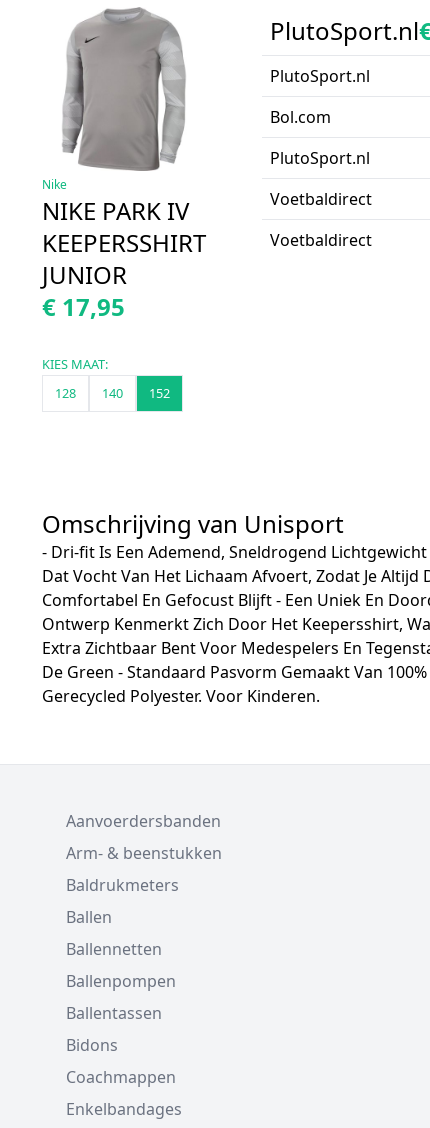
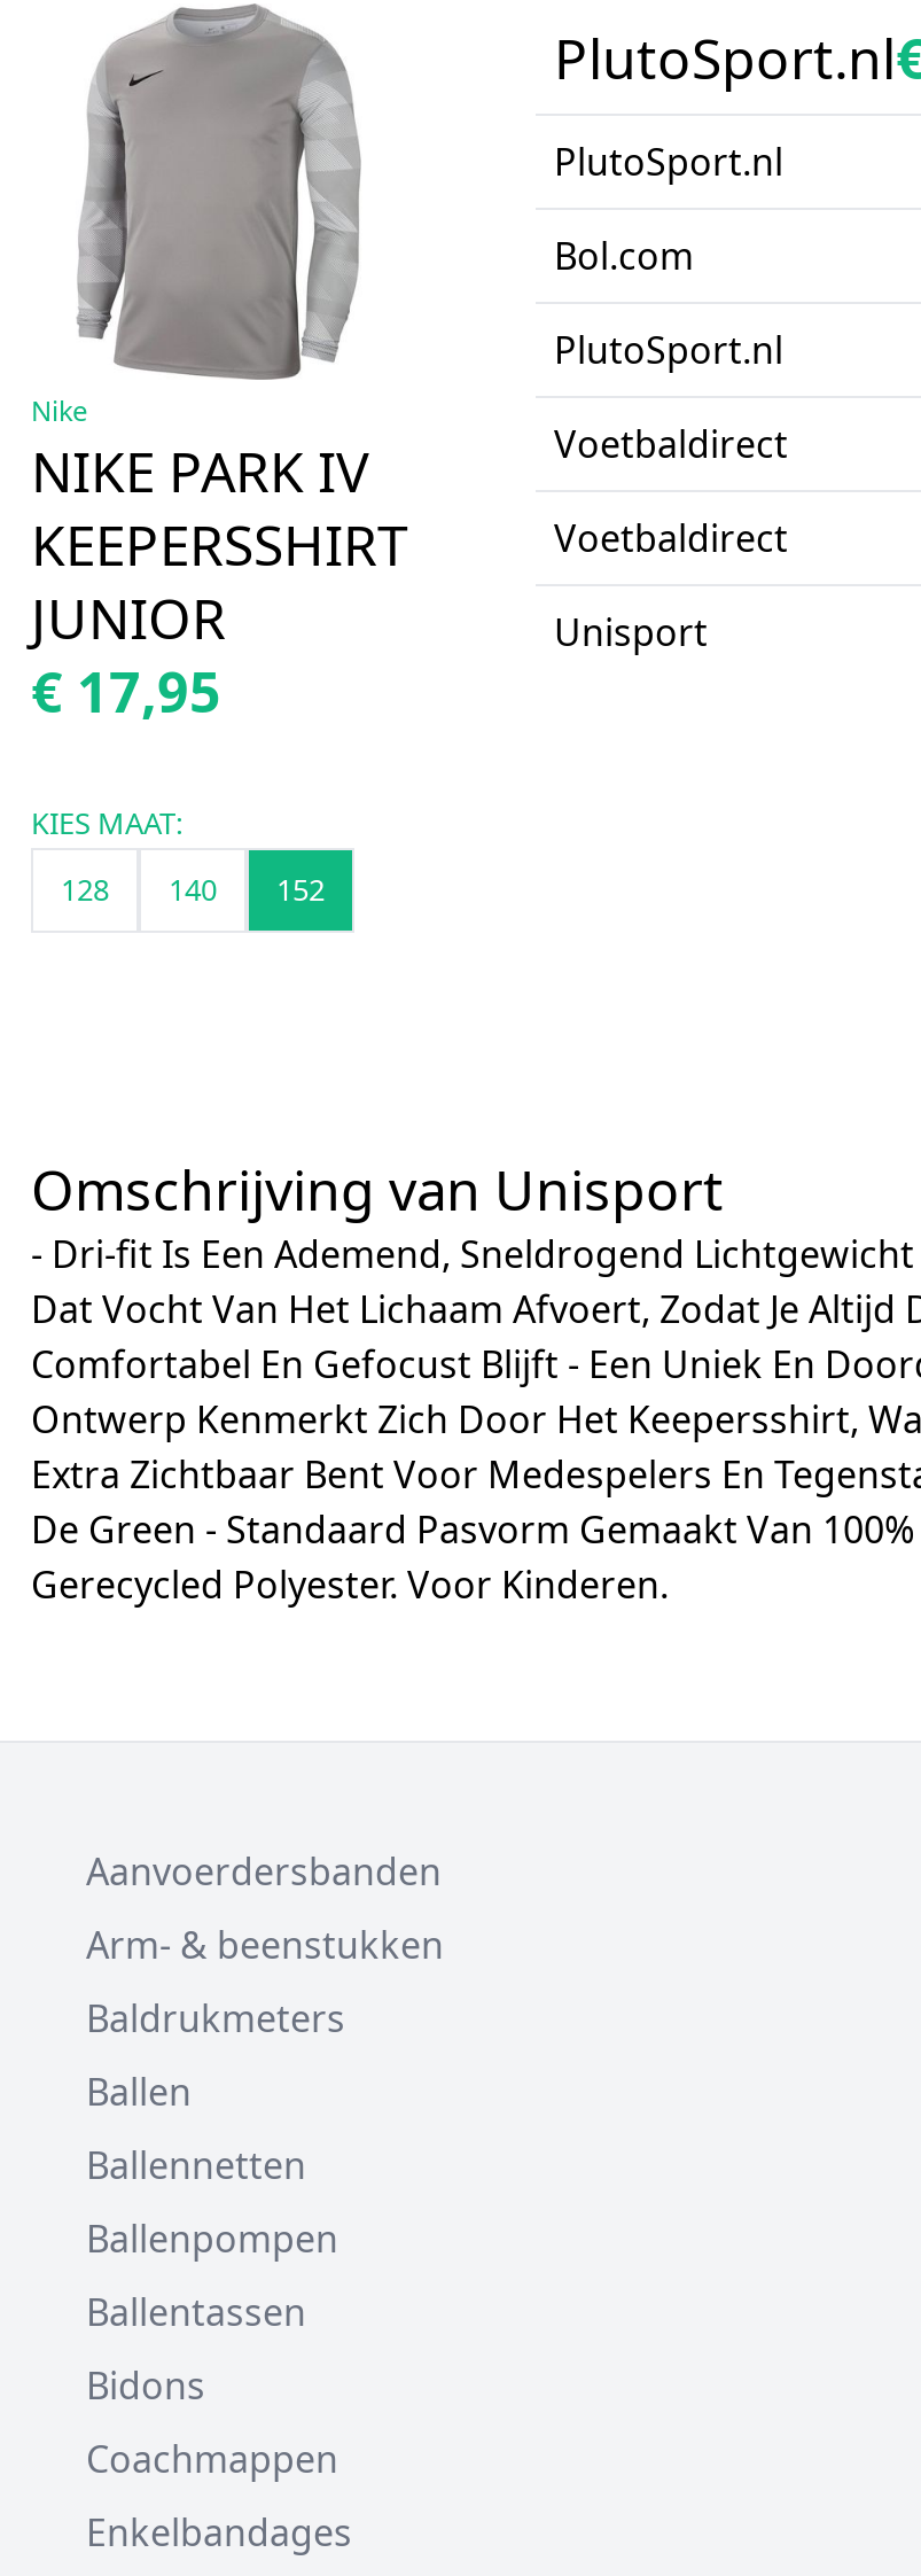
+ Unisport
